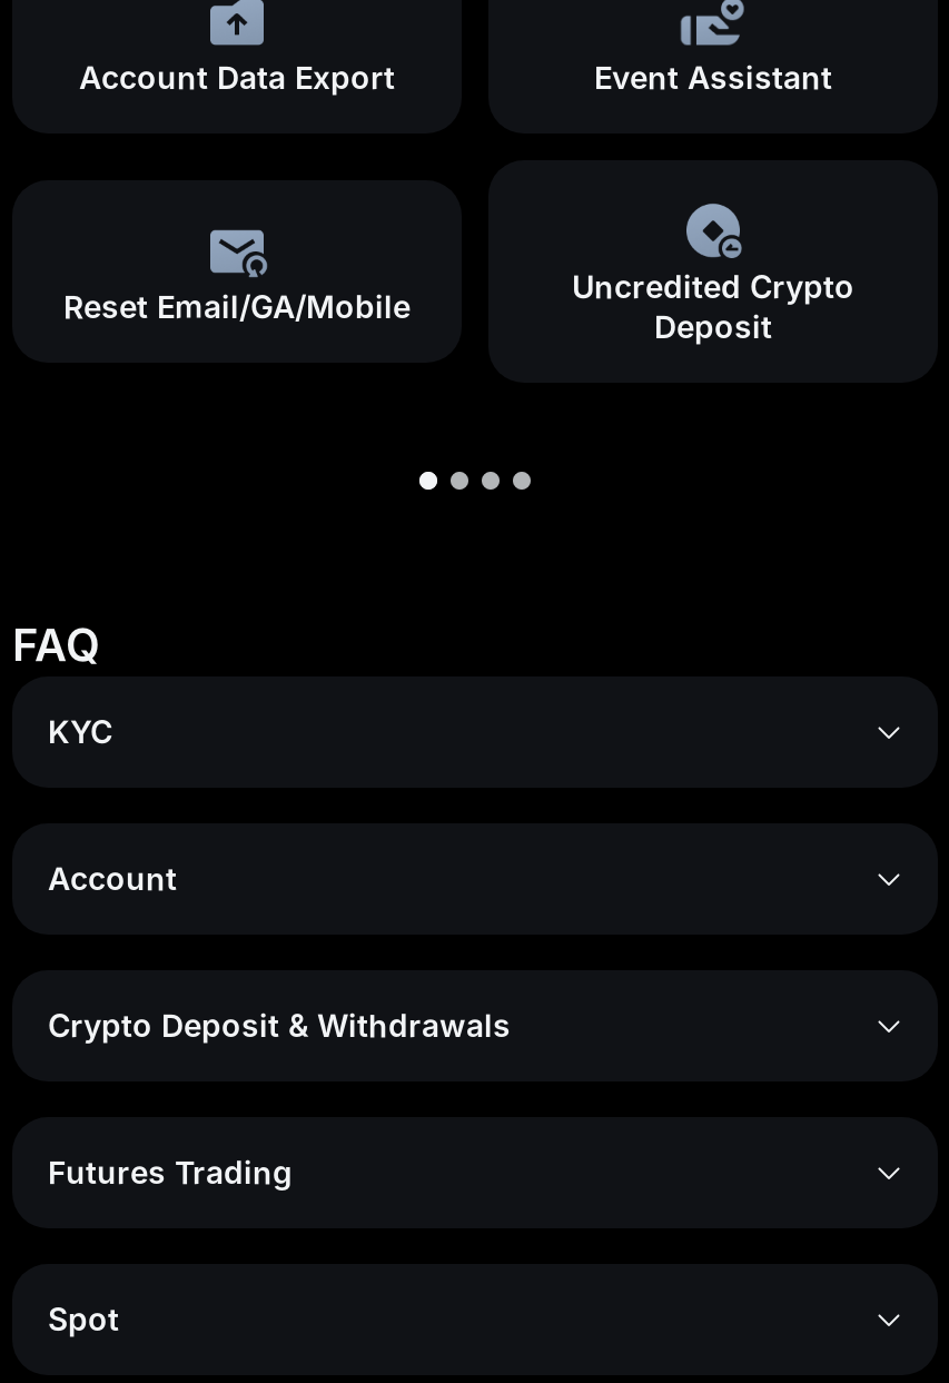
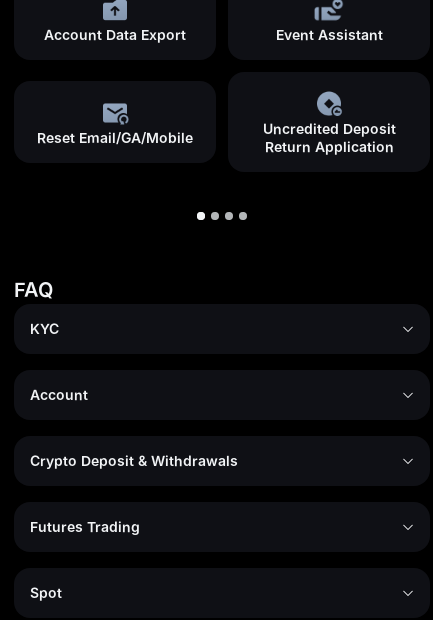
- Uncredited Crypto
- Deposit
+ Uncredited Deposit
+ Return Application
